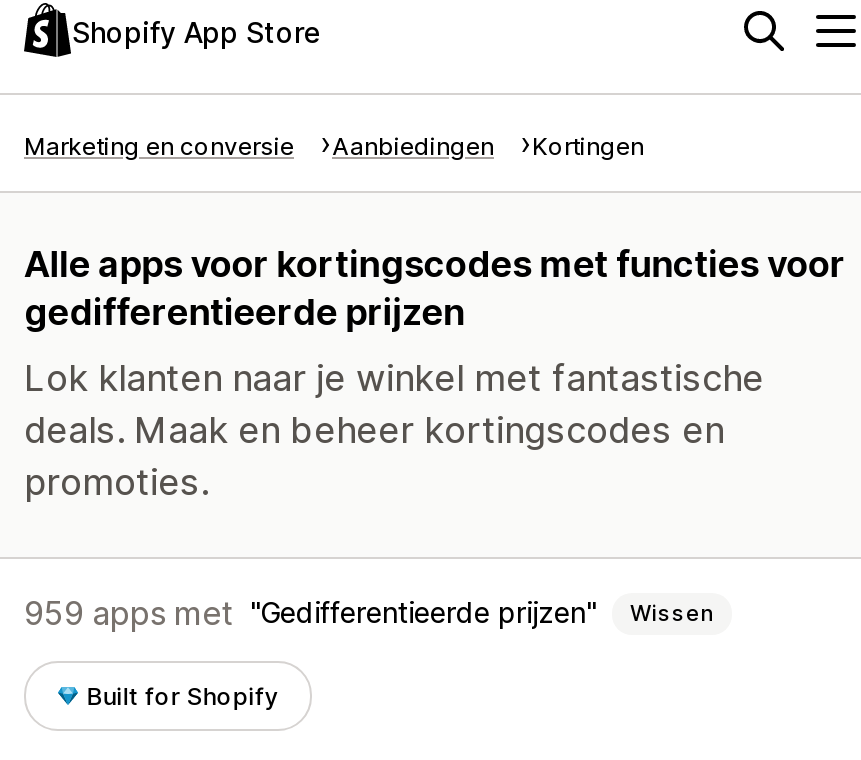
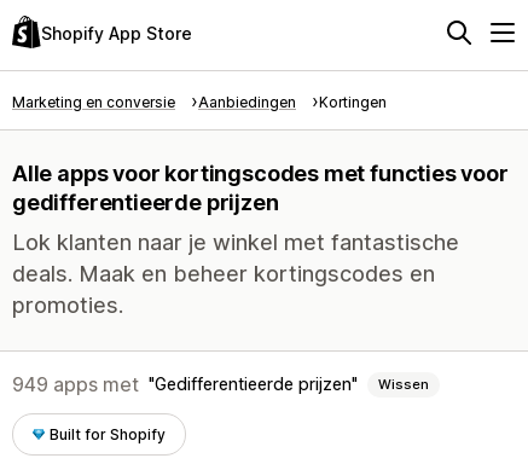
- 959 apps met Gedifferentieerde prijzen Wissen
+ 949 apps met Gedifferentieerde prijzen Wissen
